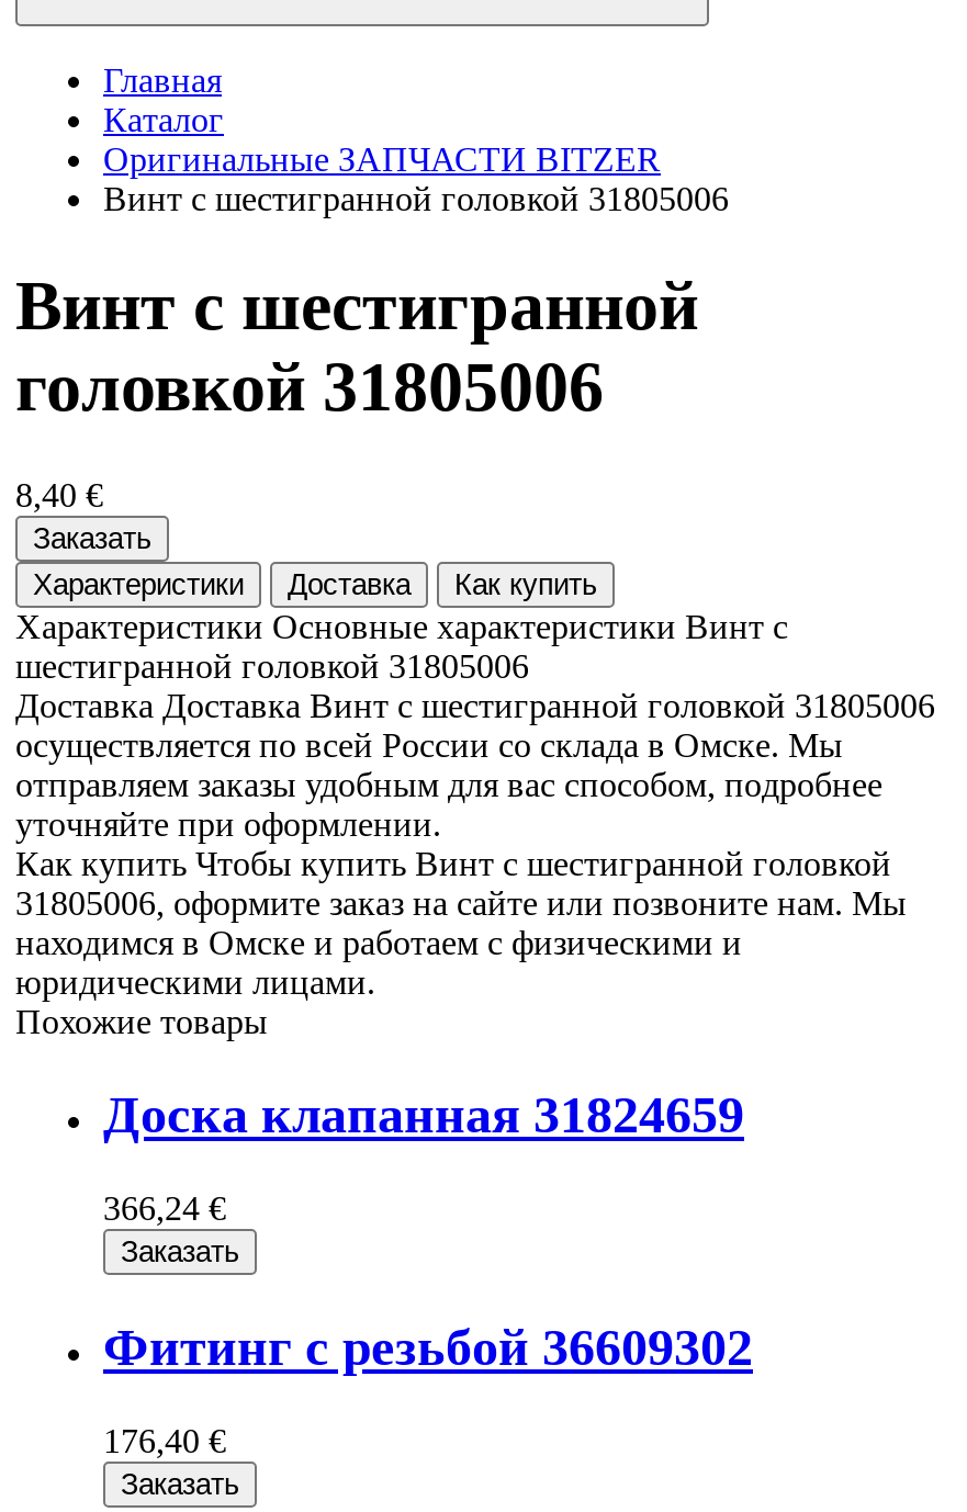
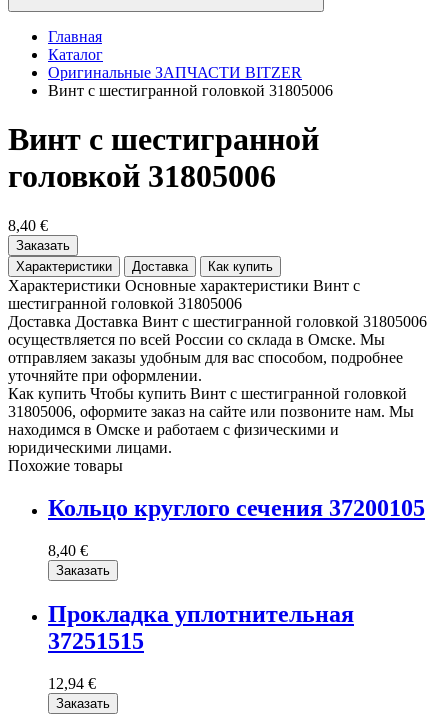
- Доска клапанная 31824659
+ Кольцо круглого сечения 37200105

- 366,24 €
+ 8,40 €

- Фитинг с резьбой 36609302
+ Прокладка уплотнительная
+ 37251515

- 176,40 €
+ 12,94 €
